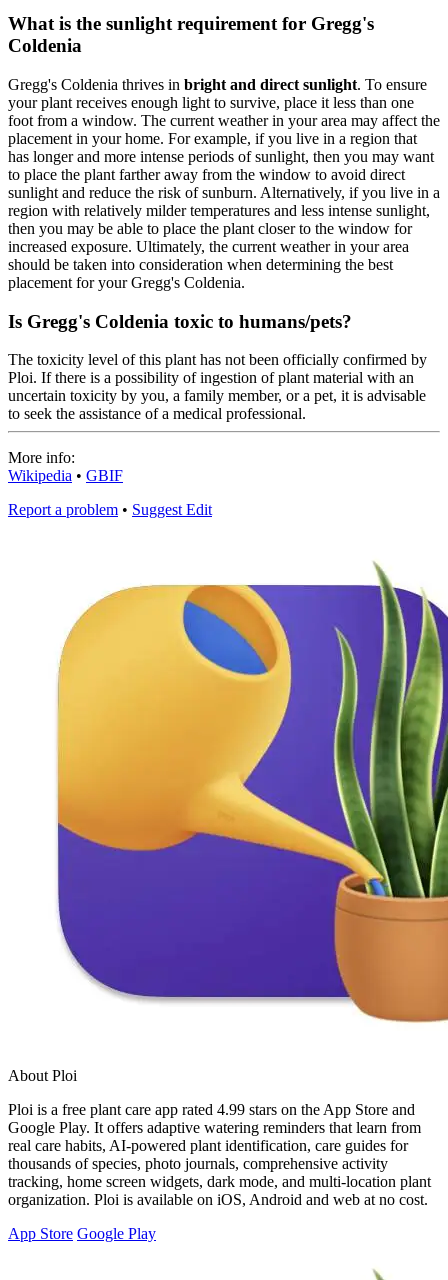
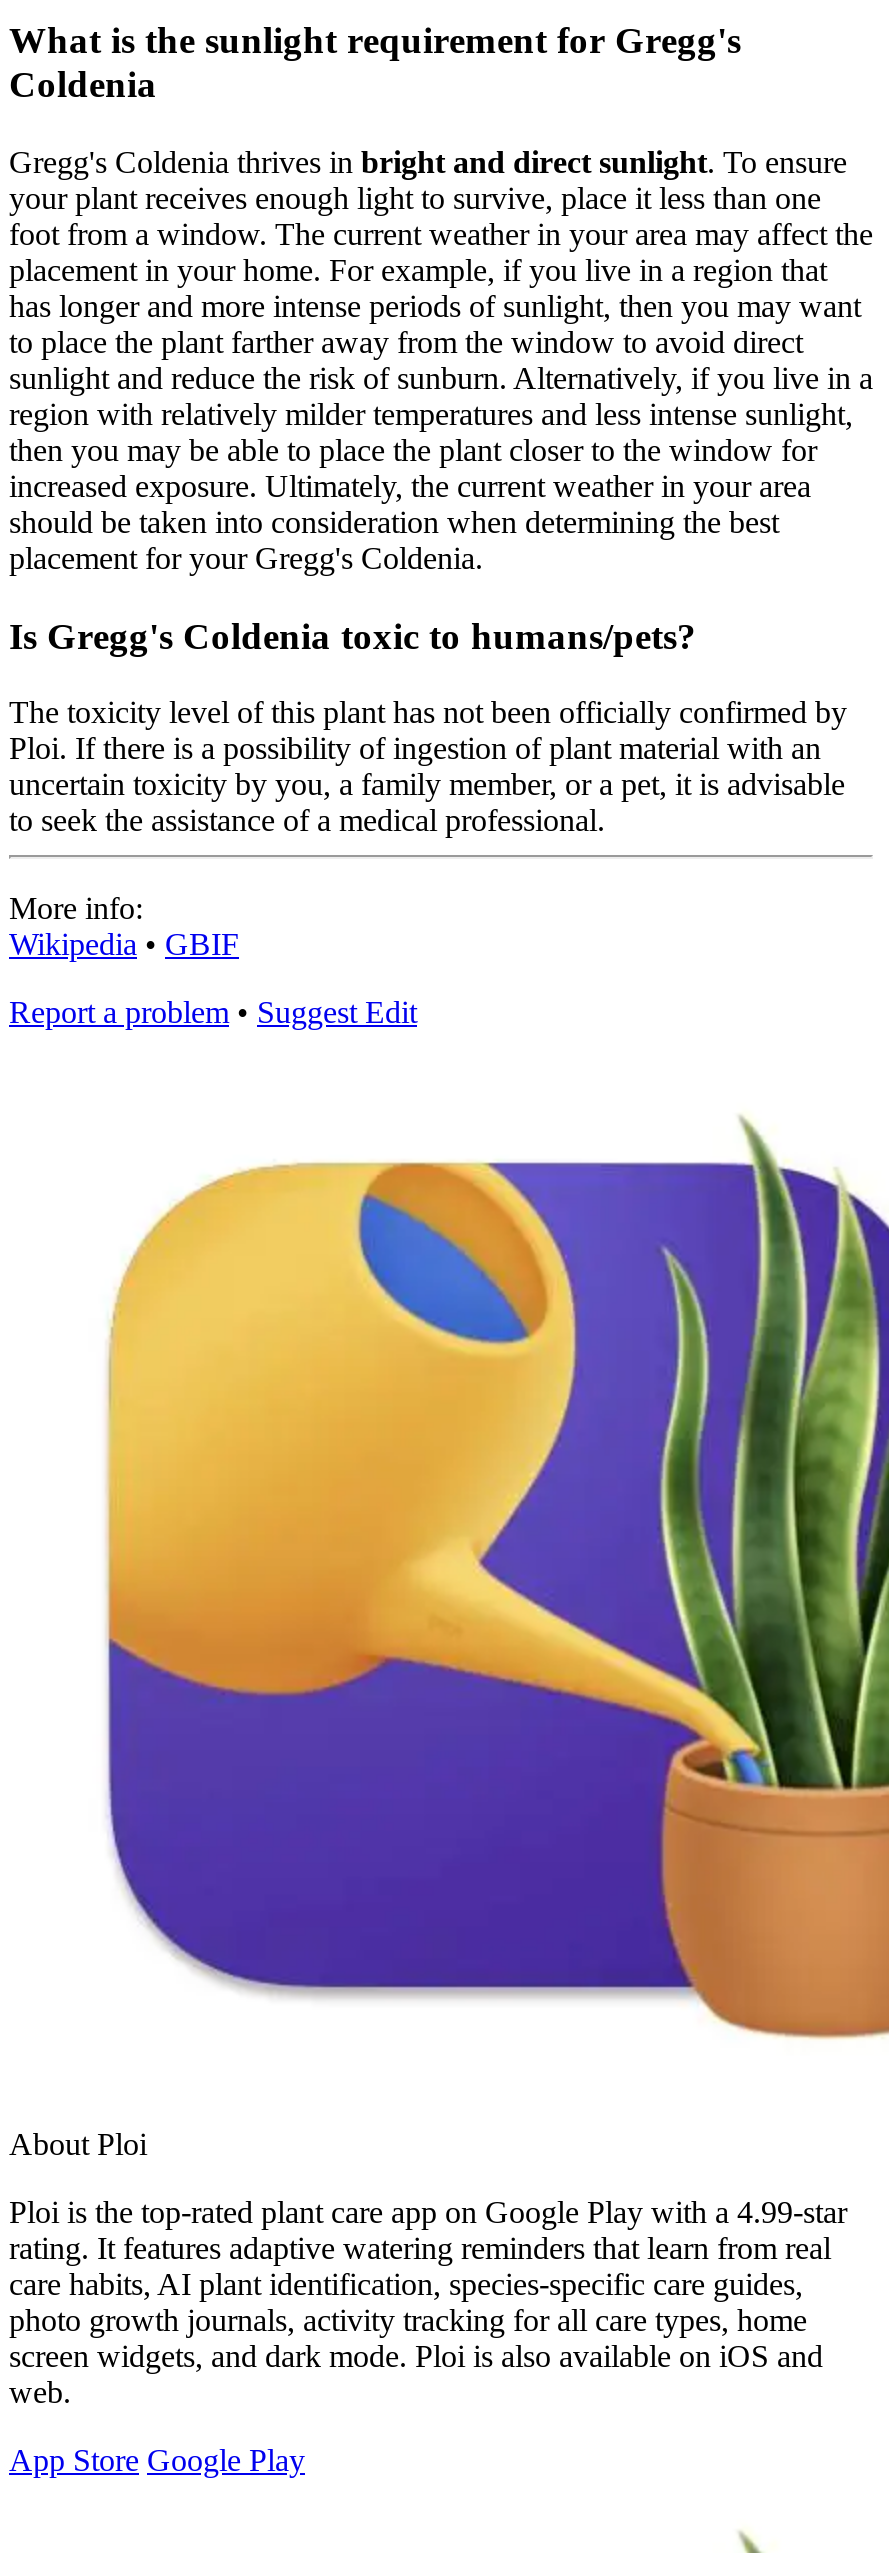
- Ploi is a free plant care app rated 4.99 stars on the App Store and
- Google Play. It offers adaptive watering reminders that learn from
- real care habits, AI-powered plant identification, care guides for
- thousands of species, photo journals, comprehensive activity
- tracking, home screen widgets, dark mode, and multi-location plant
- organization. Ploi is available on iOS, Android and web at no cost.
+ Ploi is the top-rated plant care app on Google Play with a 4.99-star
+ rating. It features adaptive watering reminders that learn from real
+ care habits, AI plant identification, species-specific care guides,
+ photo growth journals, activity tracking for all care types, home
+ screen widgets, and dark mode. Ploi is also available on iOS and
+ web.
